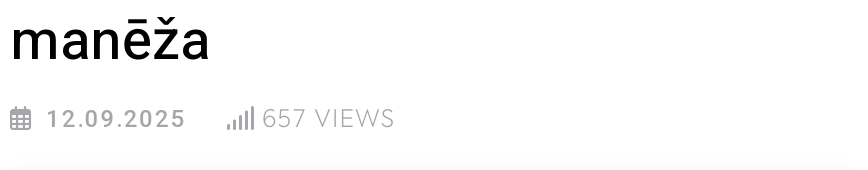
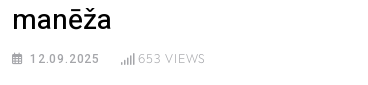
- 657 VIEWS
+ 653 VIEWS
